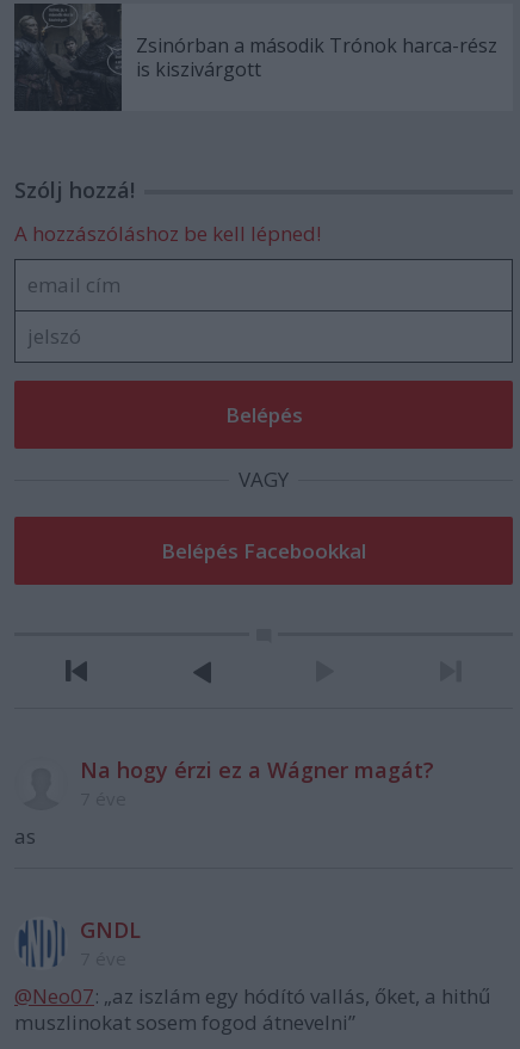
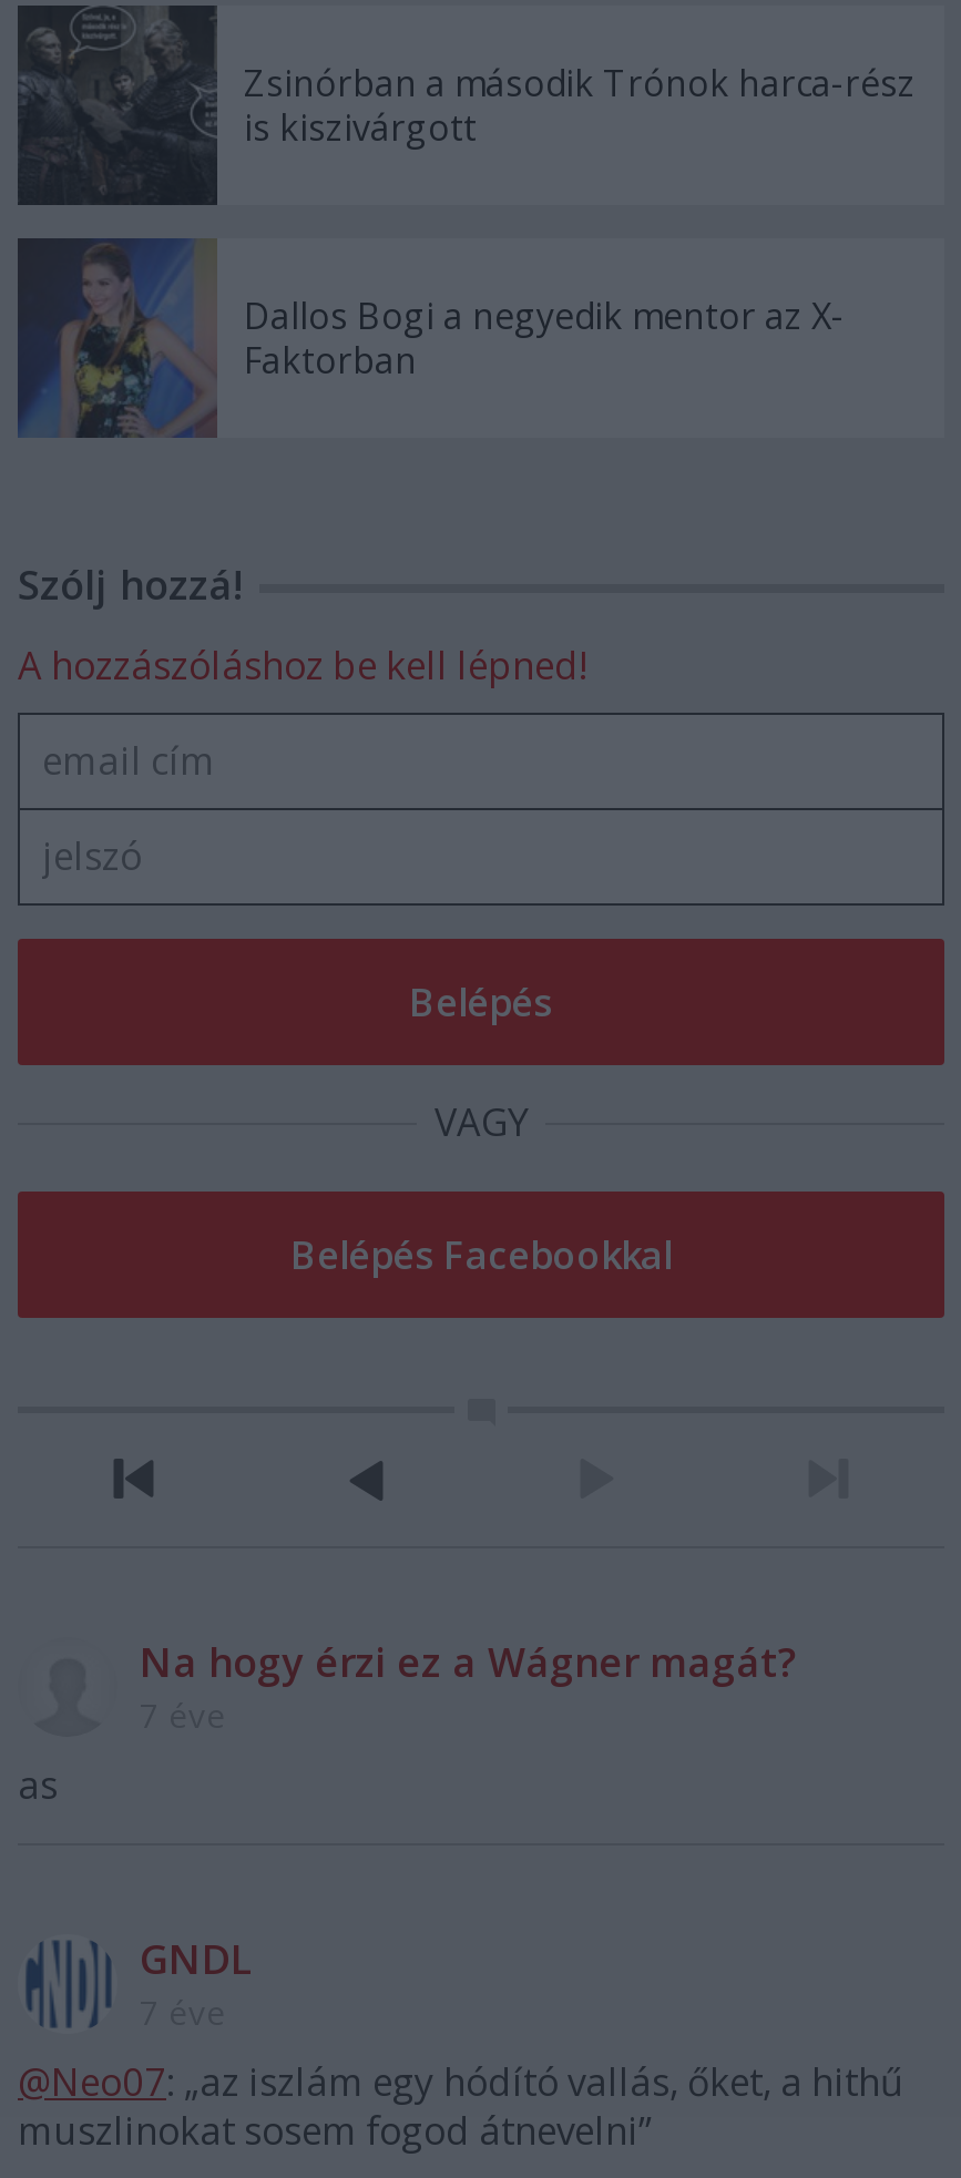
+ [image]
+ Dallos Bogi a negyedik mentor az X-
+ Faktorban
